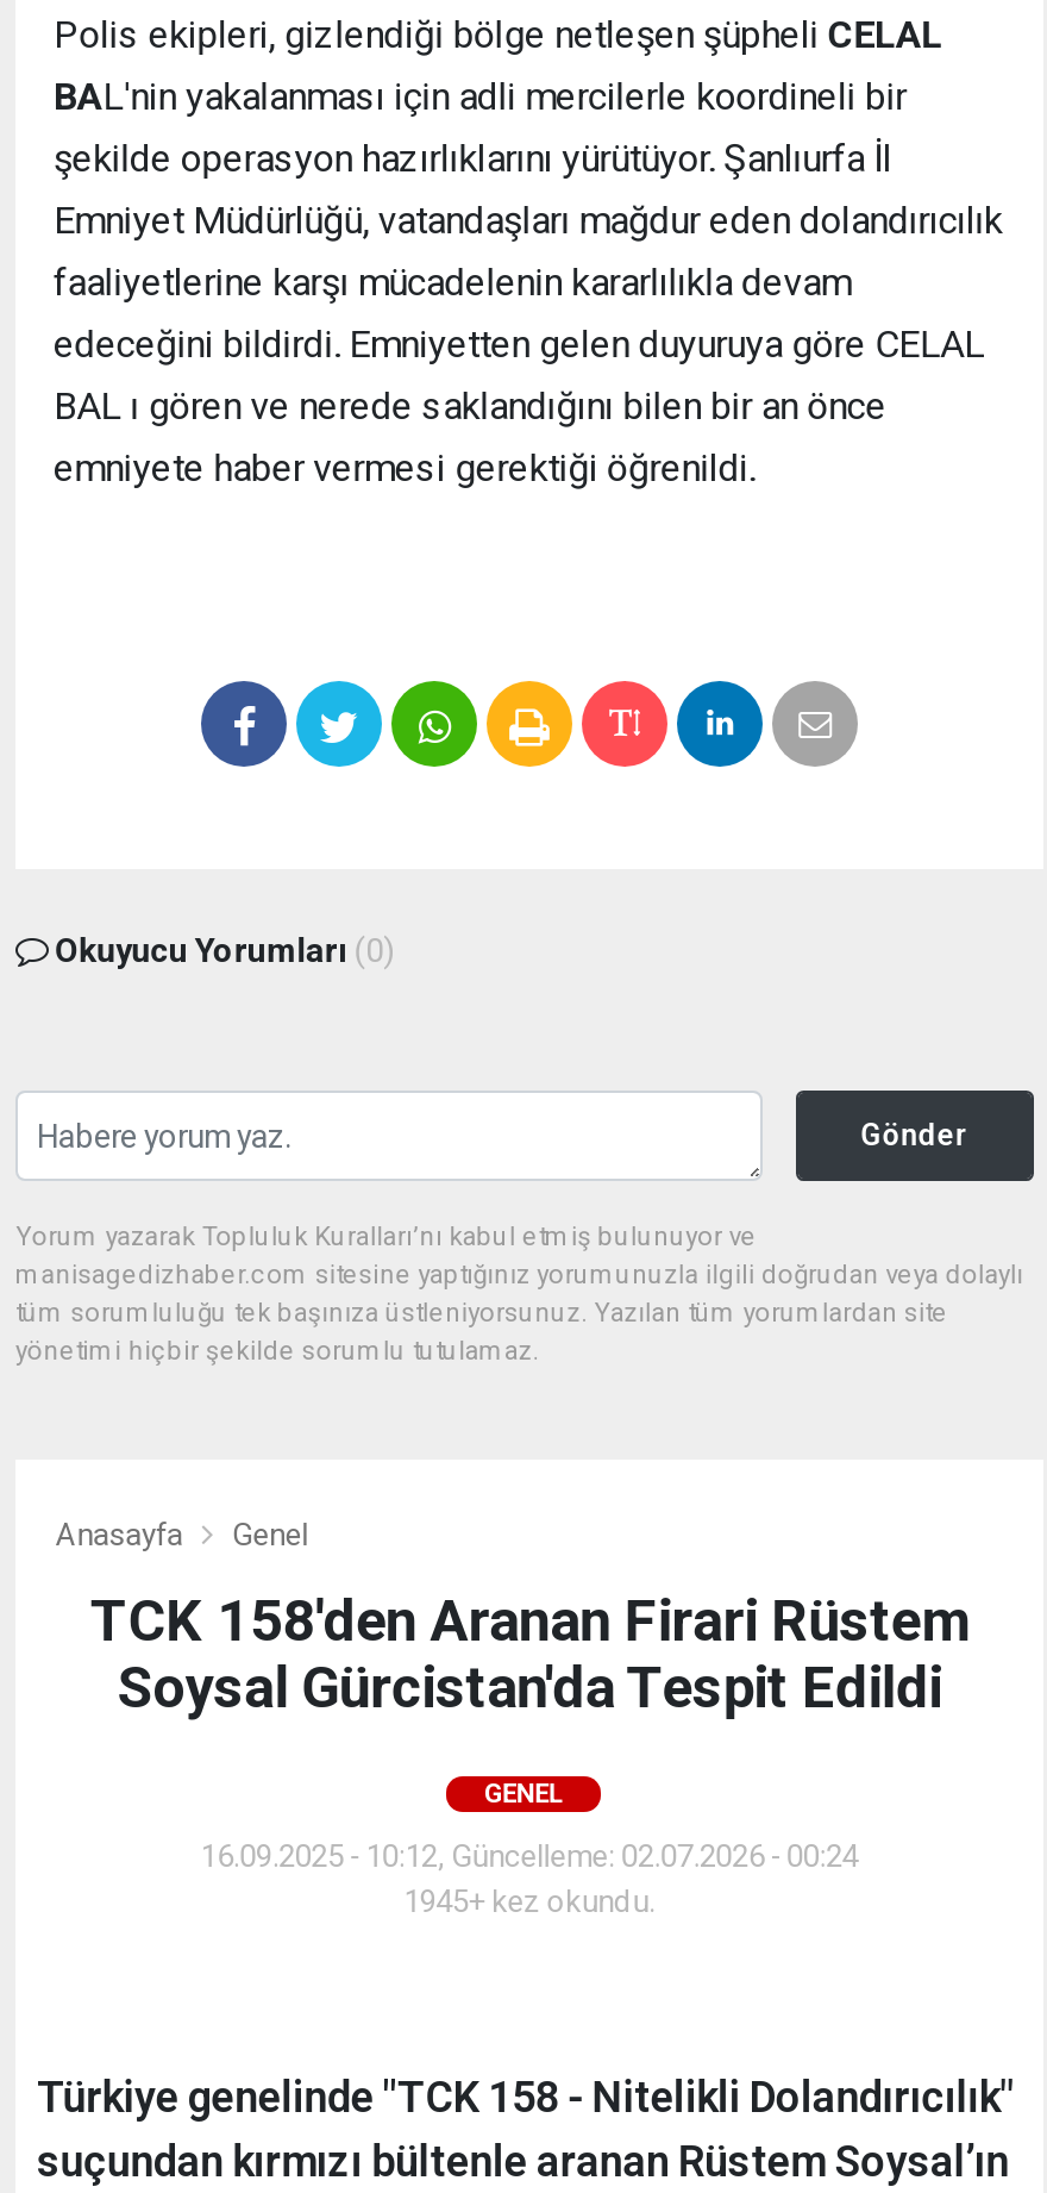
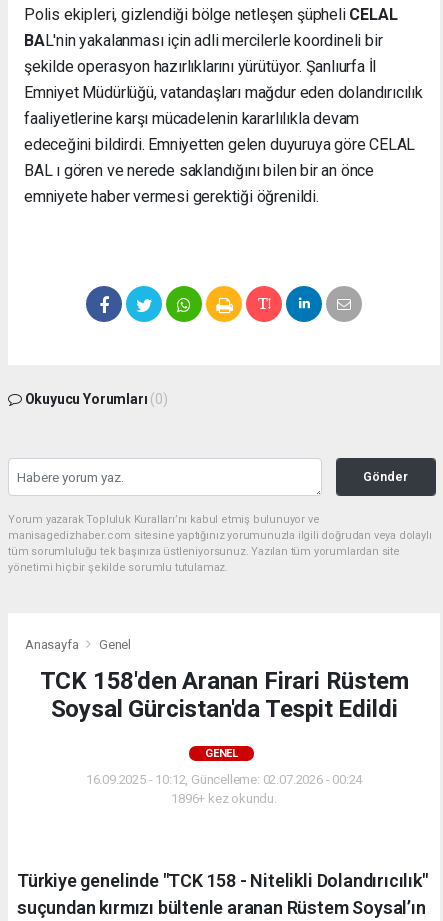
- 1945+ kez okundu.
+ 1896+ kez okundu.
